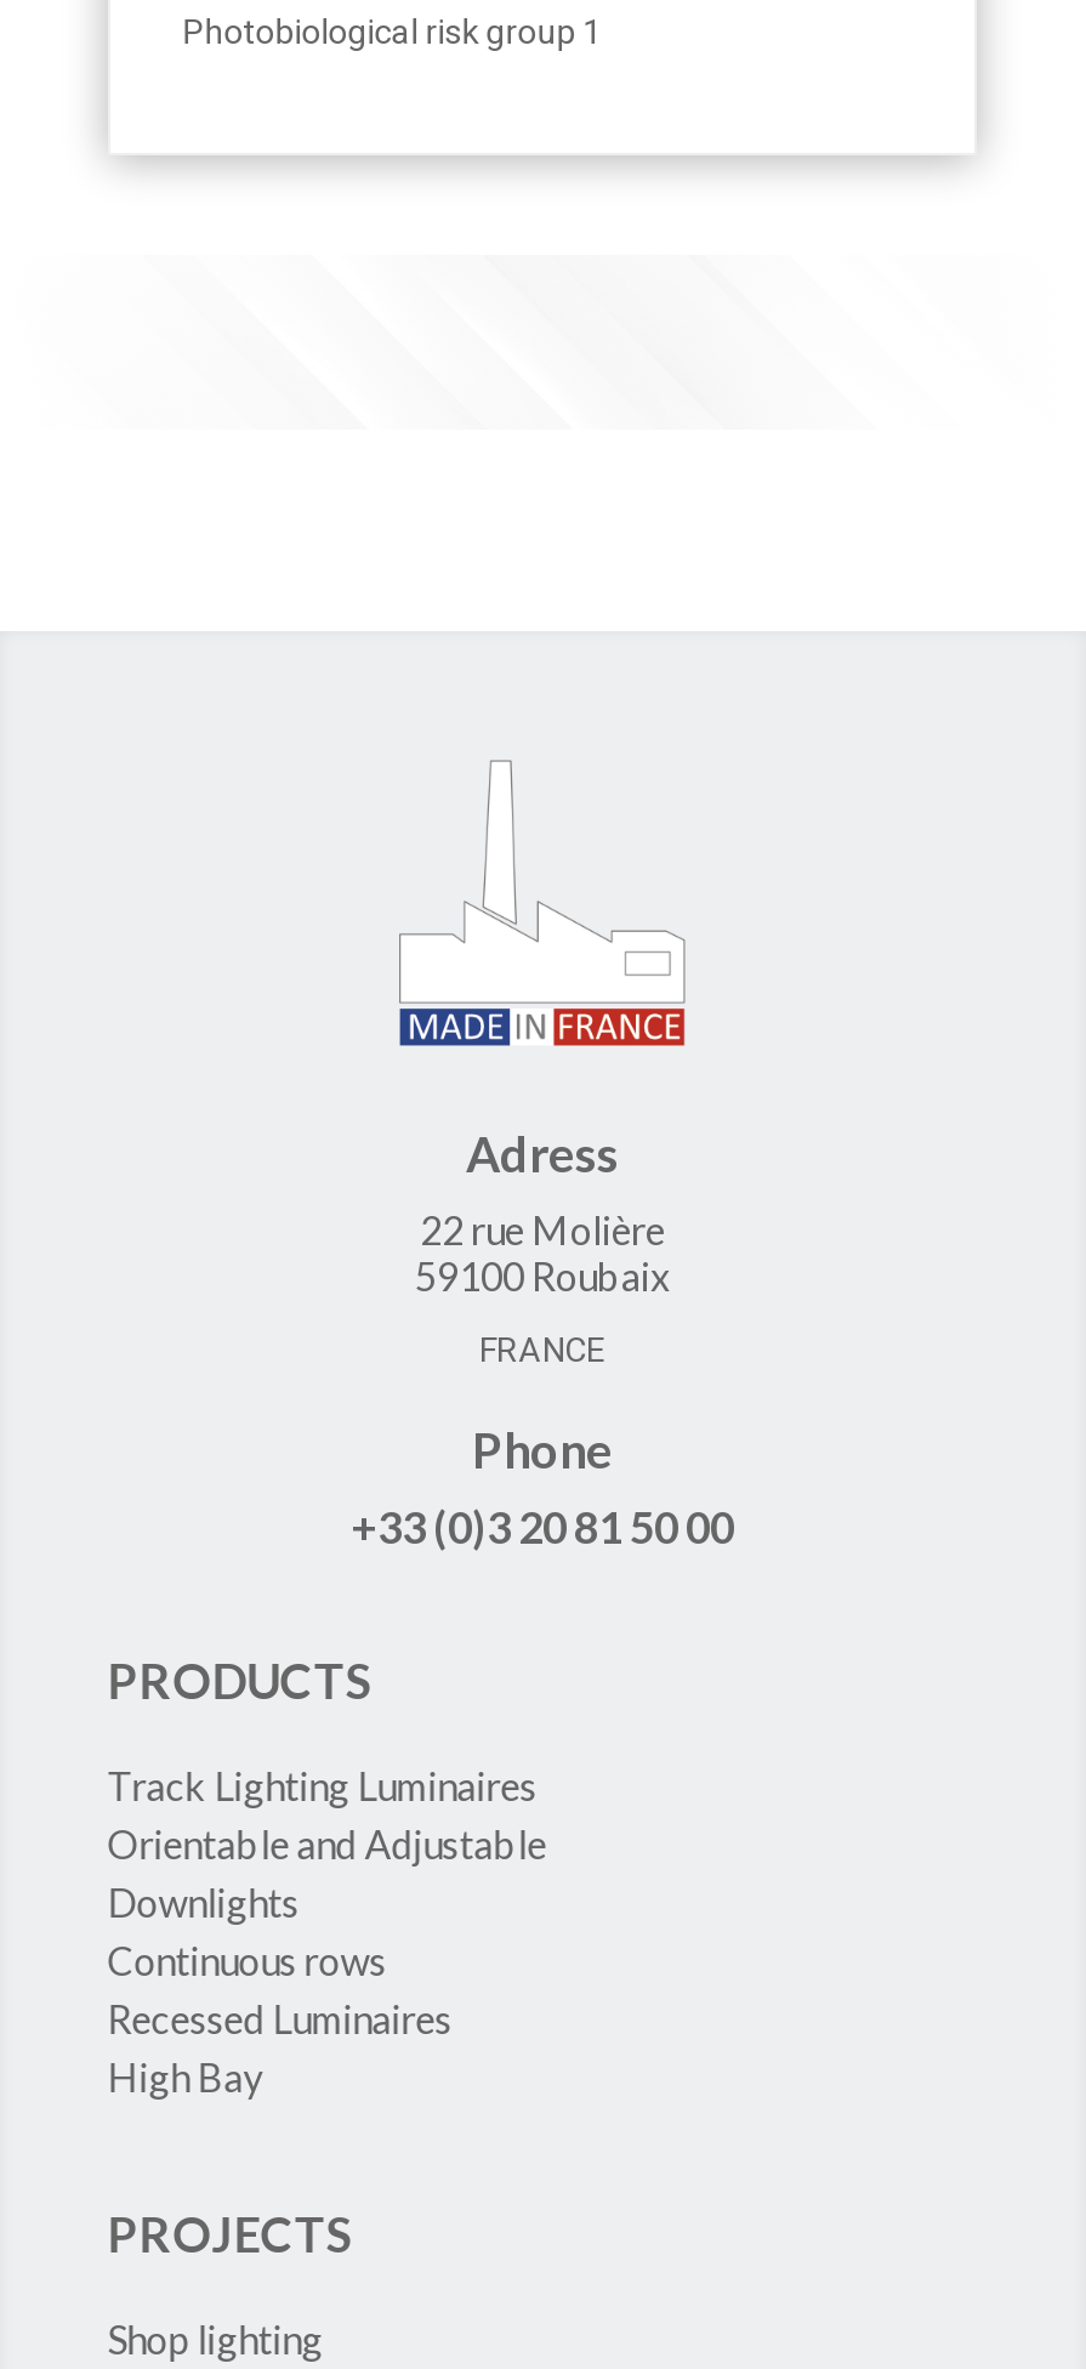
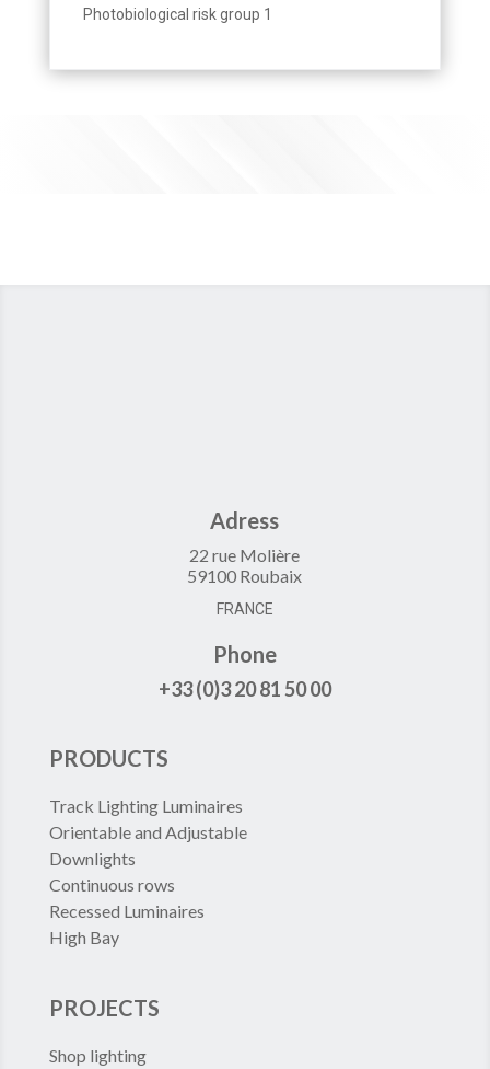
- [image]
